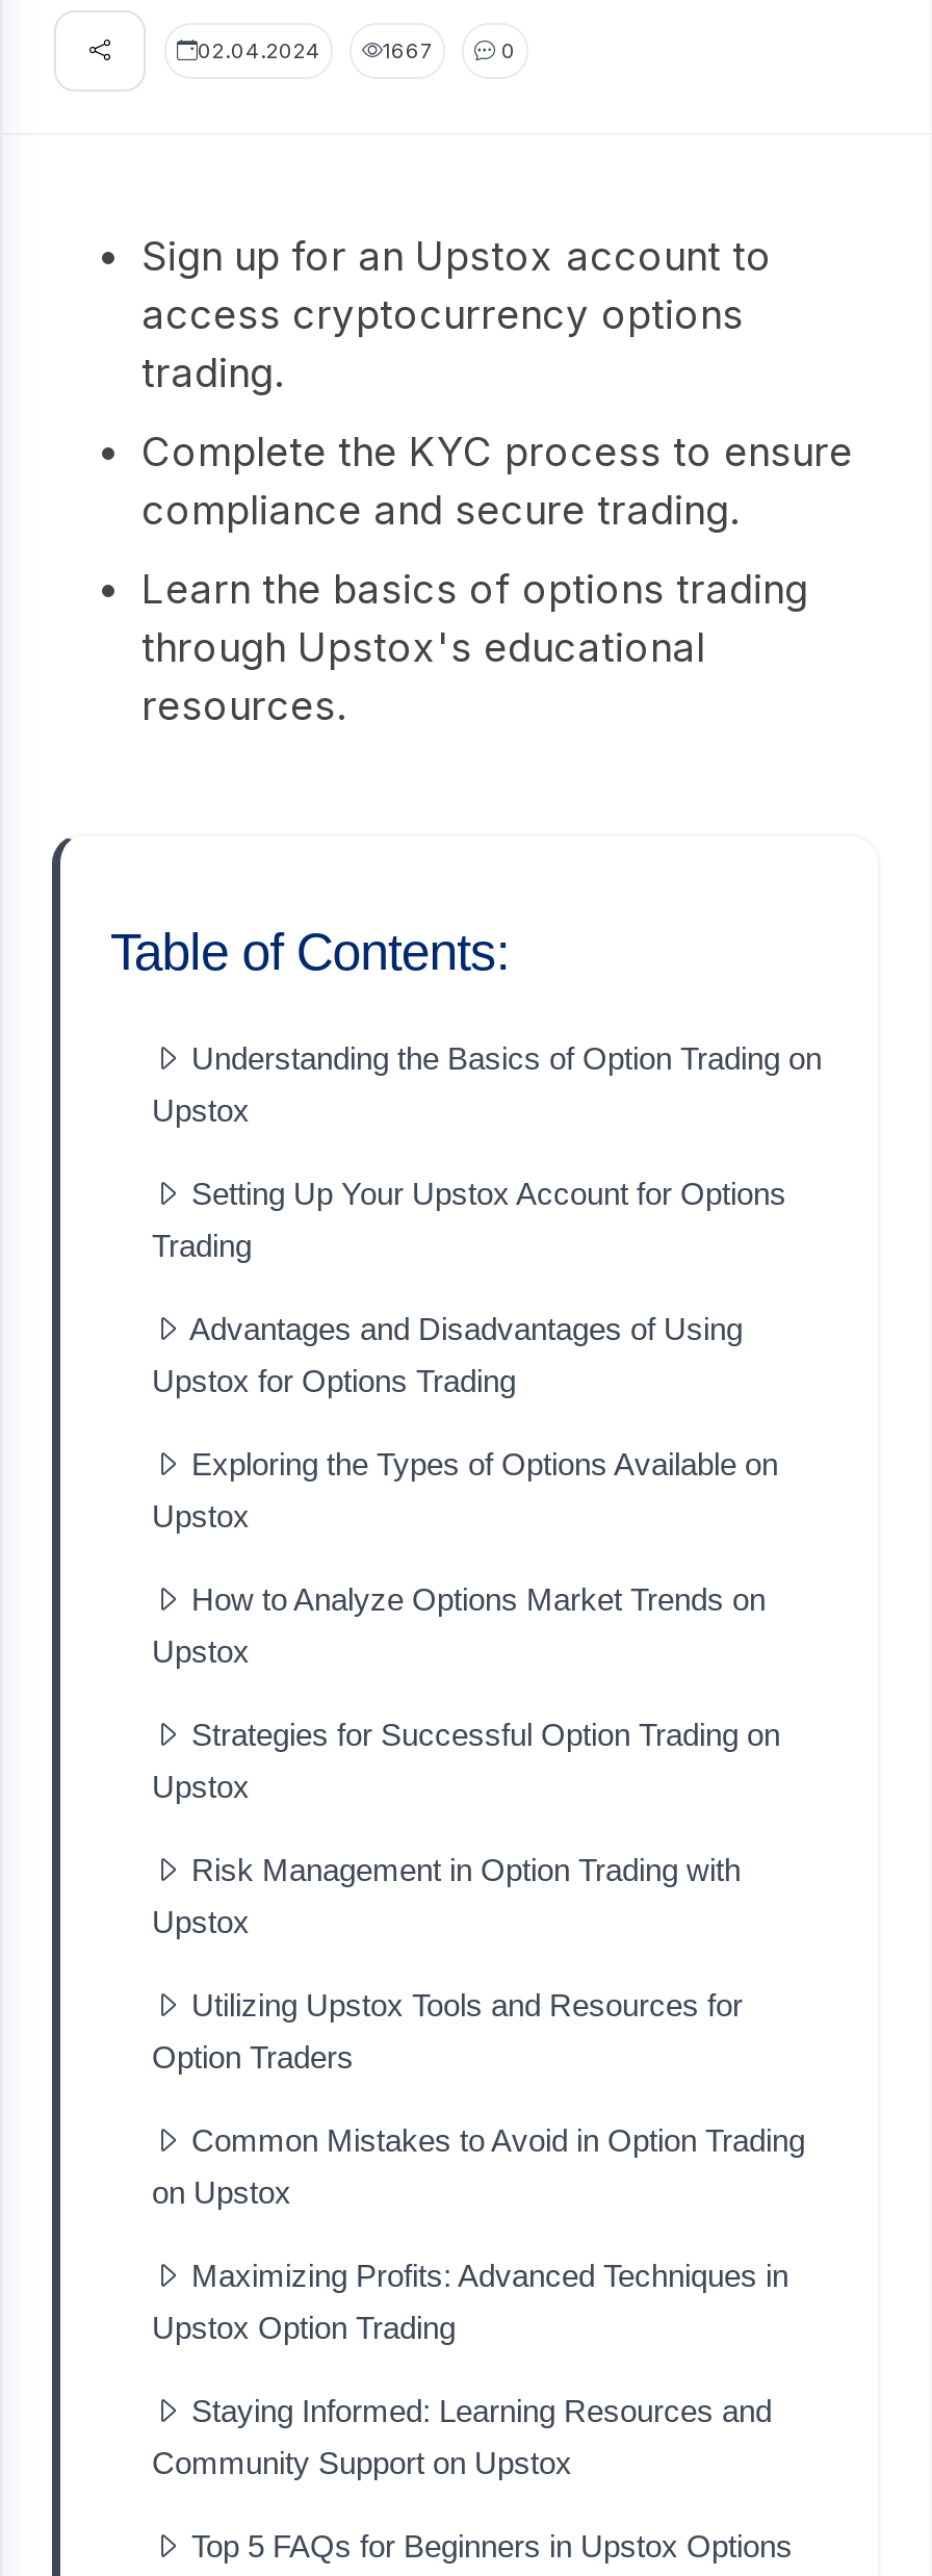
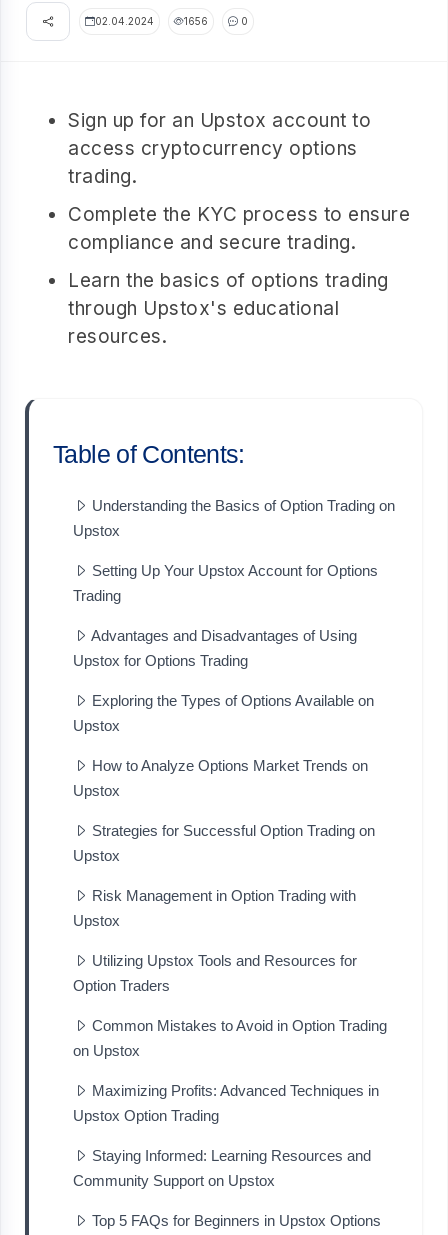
- 1667
+ 1656
